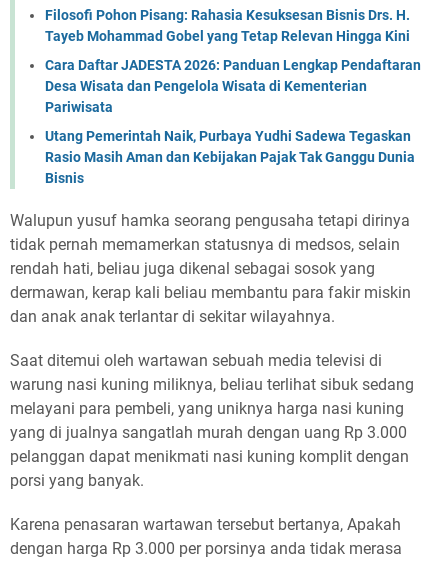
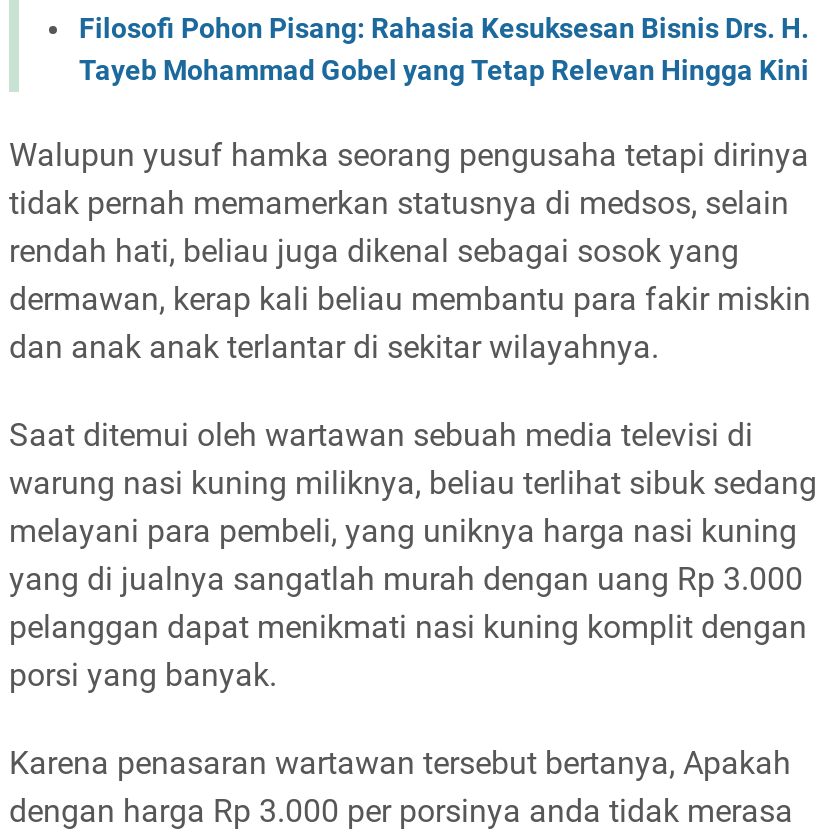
- Cara Daftar JADESTA 2026: Panduan Lengkap Pendaftaran
- Desa Wisata dan Pengelola Wisata di Kementerian
- Pariwisata
- Utang Pemerintah Naik, Purbaya Yudhi Sadewa Tegaskan
- Rasio Masih Aman dan Kebijakan Pajak Tak Ganggu Dunia
- Bisnis
